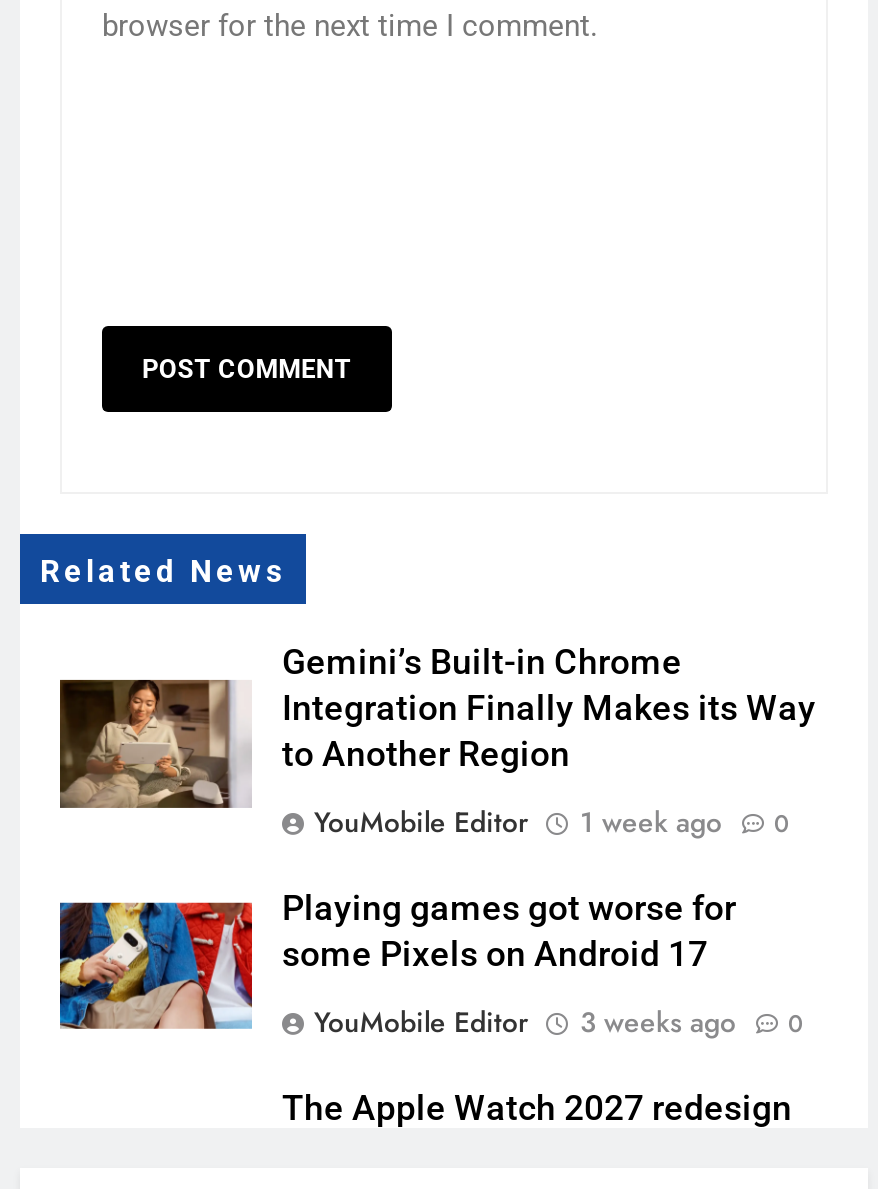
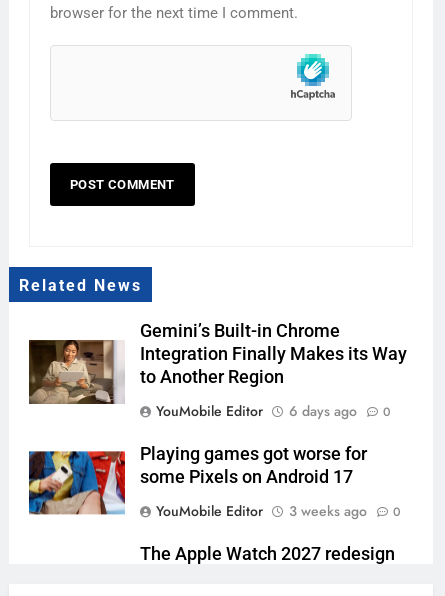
+ [image]

- YouMobile Editor 1 week ago 0
+ YouMobile Editor 6 days ago 0
